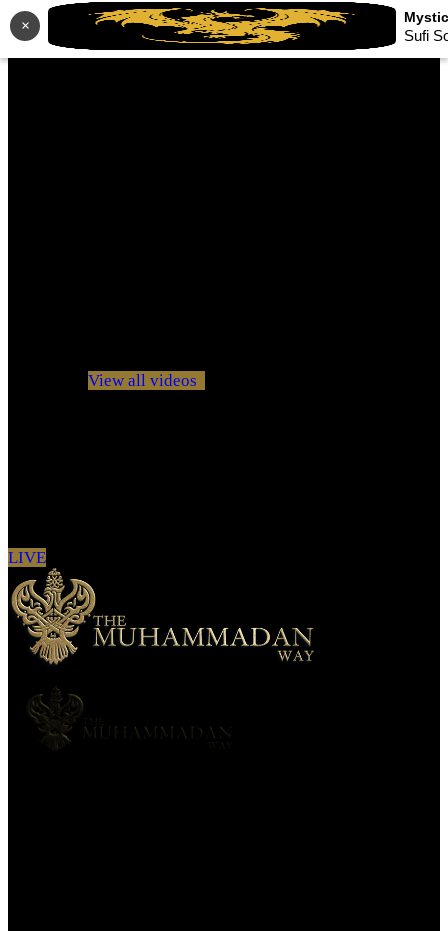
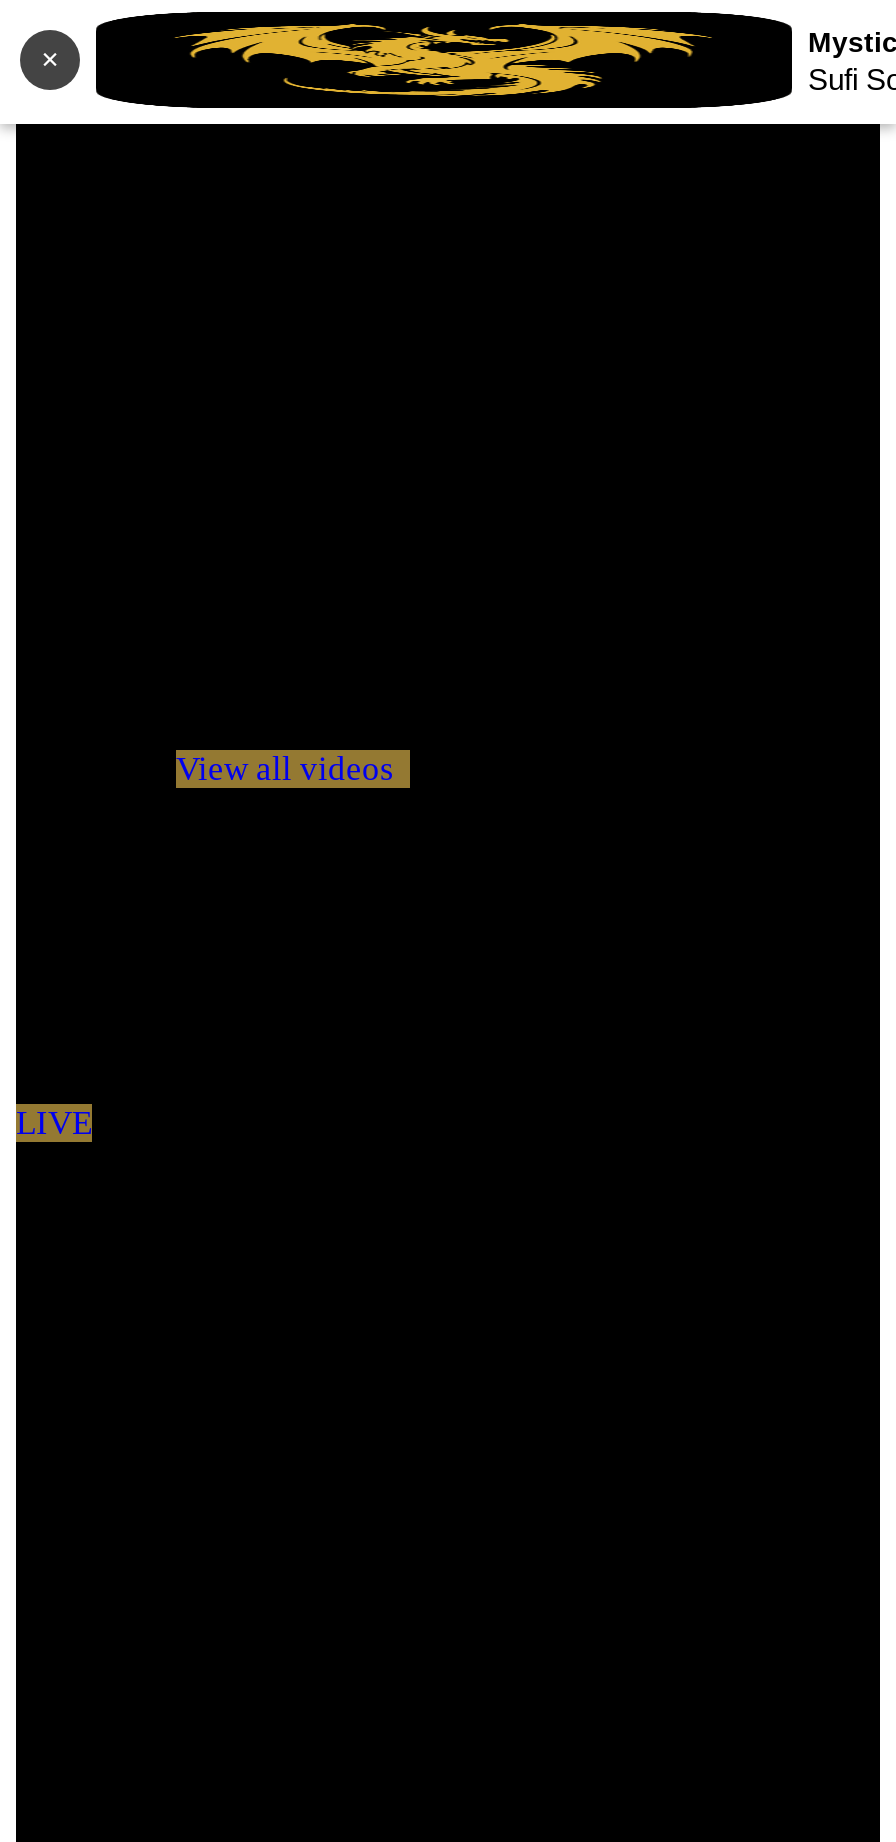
- [image]
